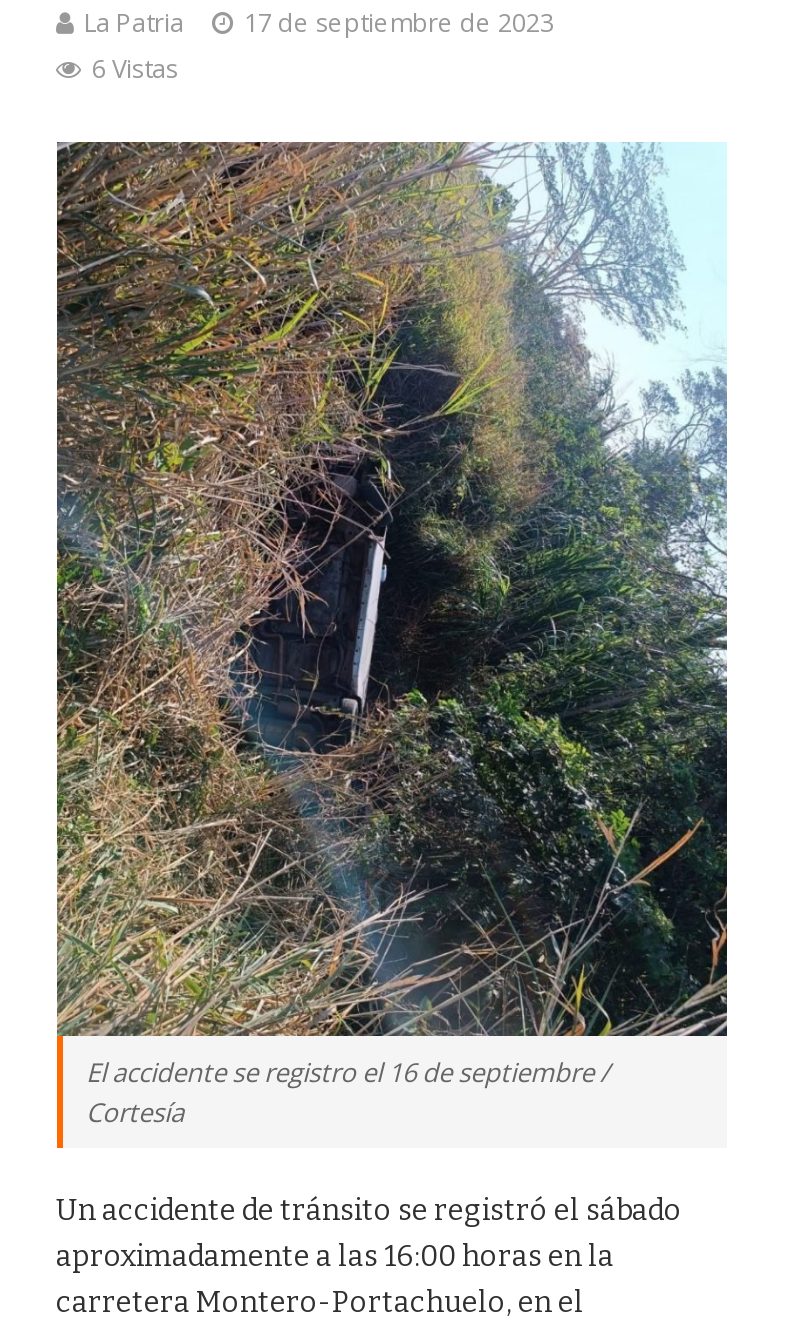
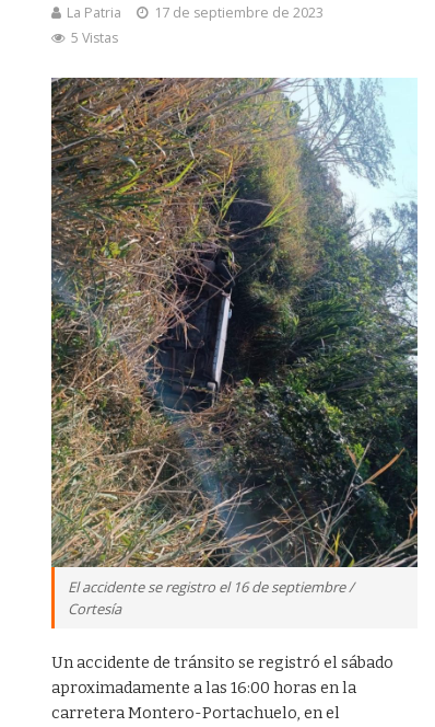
- 6 Vistas
+ 5 Vistas
